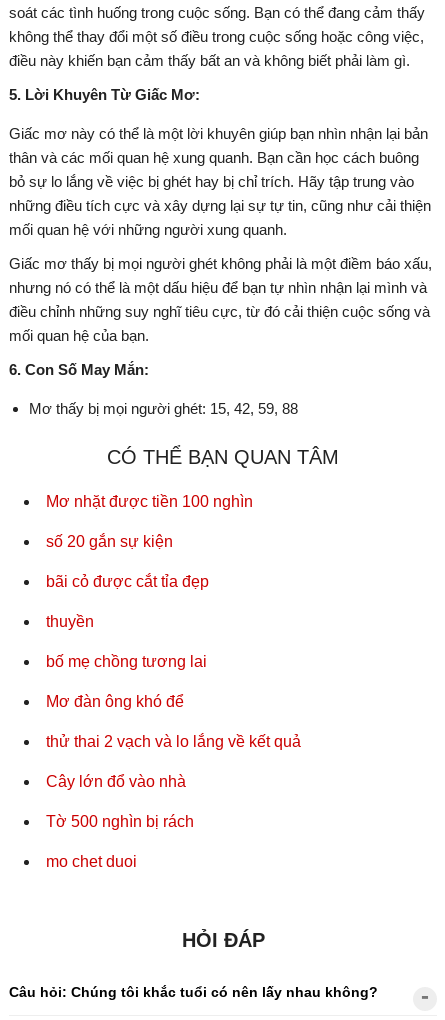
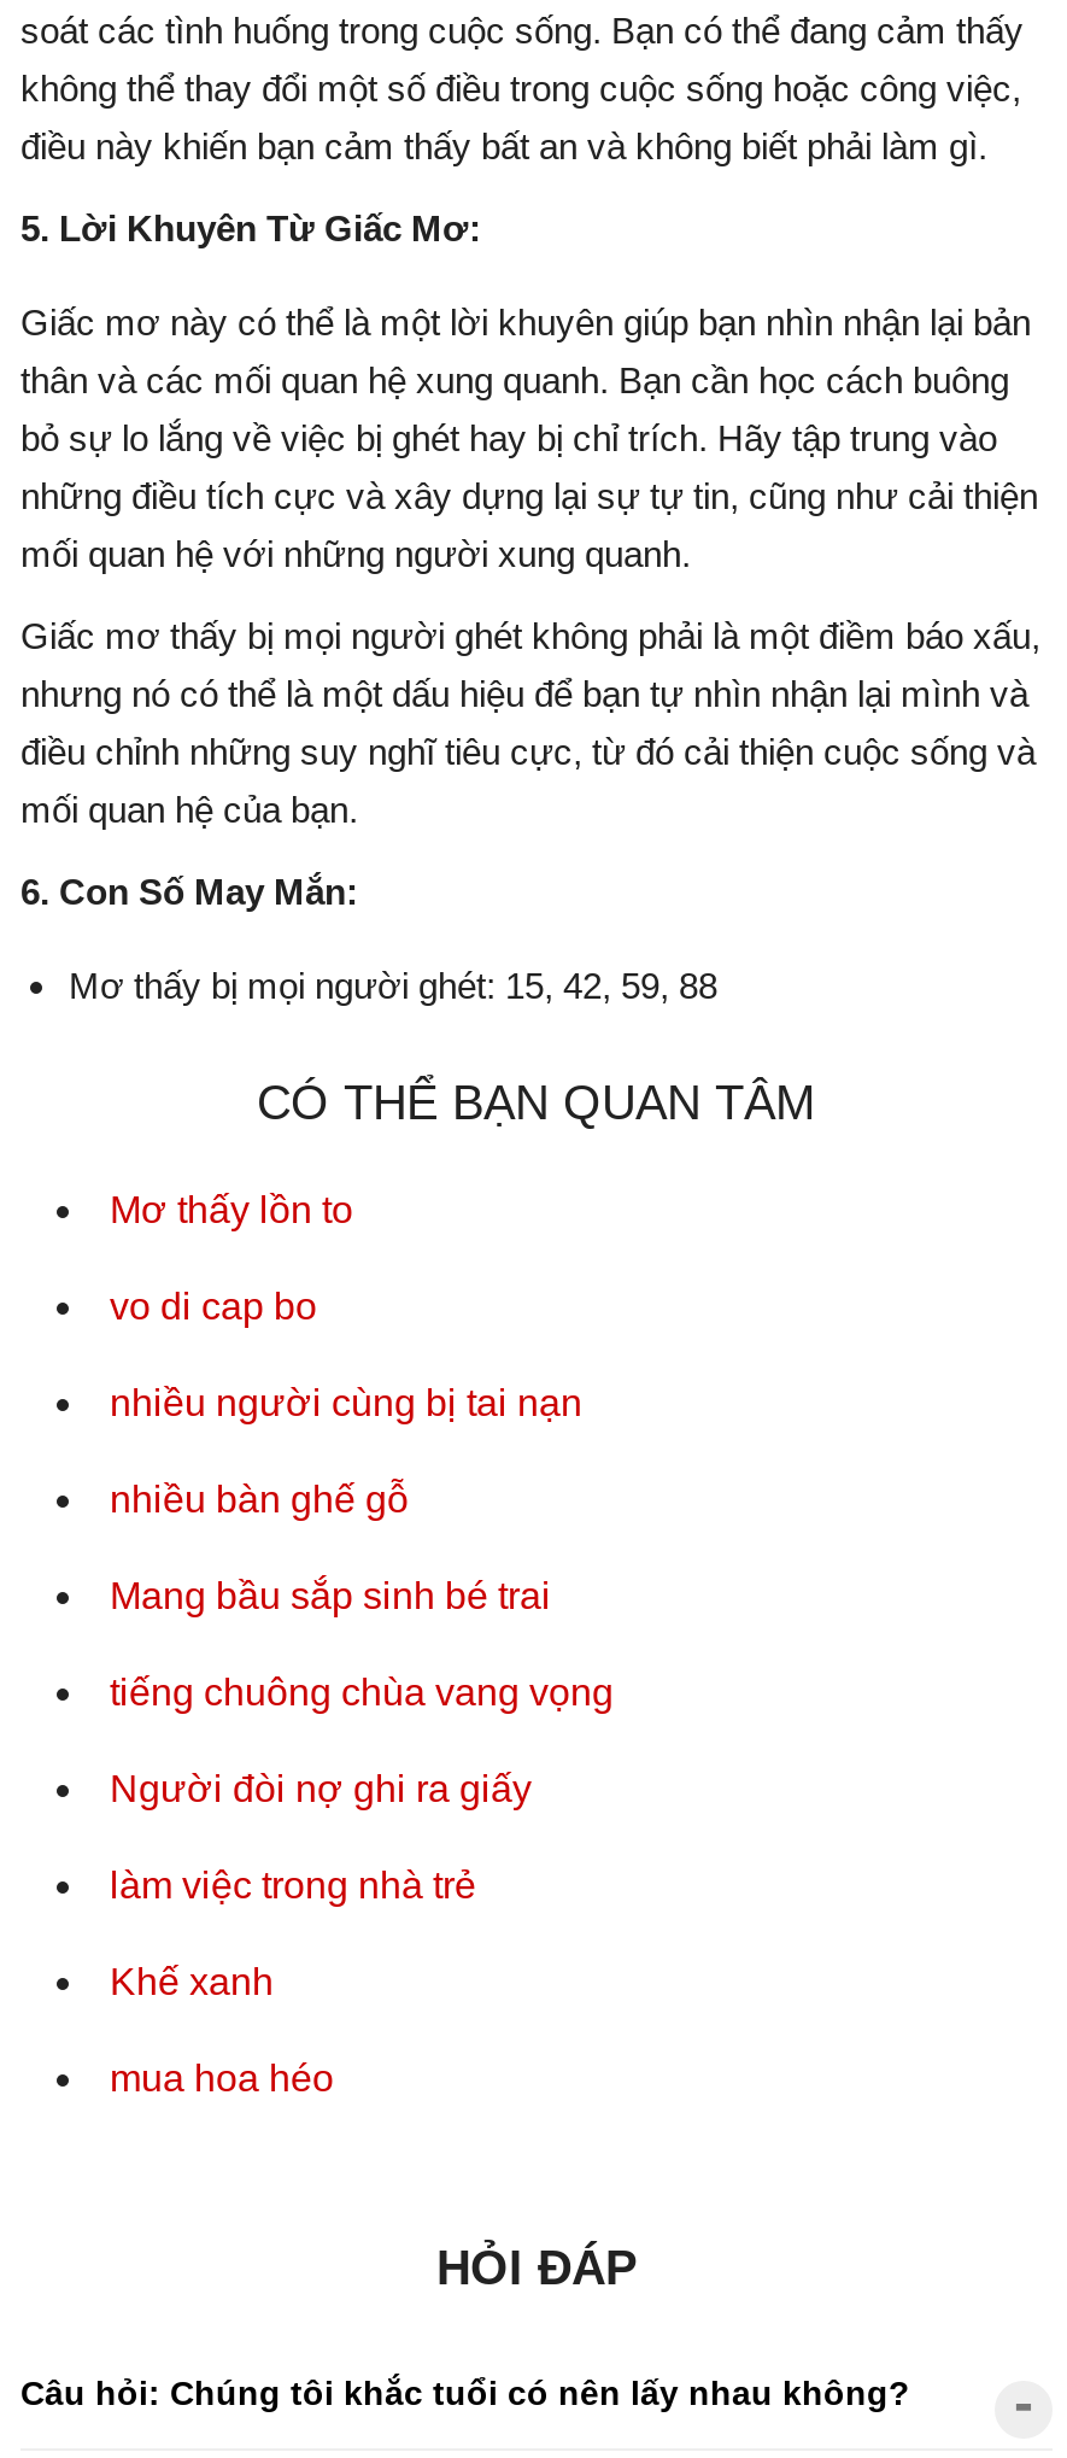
- Mơ nhặt được tiền 100 nghìn
+ Mơ thấy lồn to

- số 20 gắn sự kiện
+ vo di cap bo

- bãi cỏ được cắt tỉa đẹp
+ nhiều người cùng bị tai nạn

- thuyền
+ nhiều bàn ghế gỗ

- bố mẹ chồng tương lai
+ Mang bầu sắp sinh bé trai

- Mơ đàn ông khó để
+ tiếng chuông chùa vang vọng

- thử thai 2 vạch và lo lắng về kết quả
+ Người đòi nợ ghi ra giấy

- Cây lớn đổ vào nhà
+ làm việc trong nhà trẻ

- Tờ 500 nghìn bị rách
+ Khế xanh

- mo chet duoi
+ mua hoa héo
